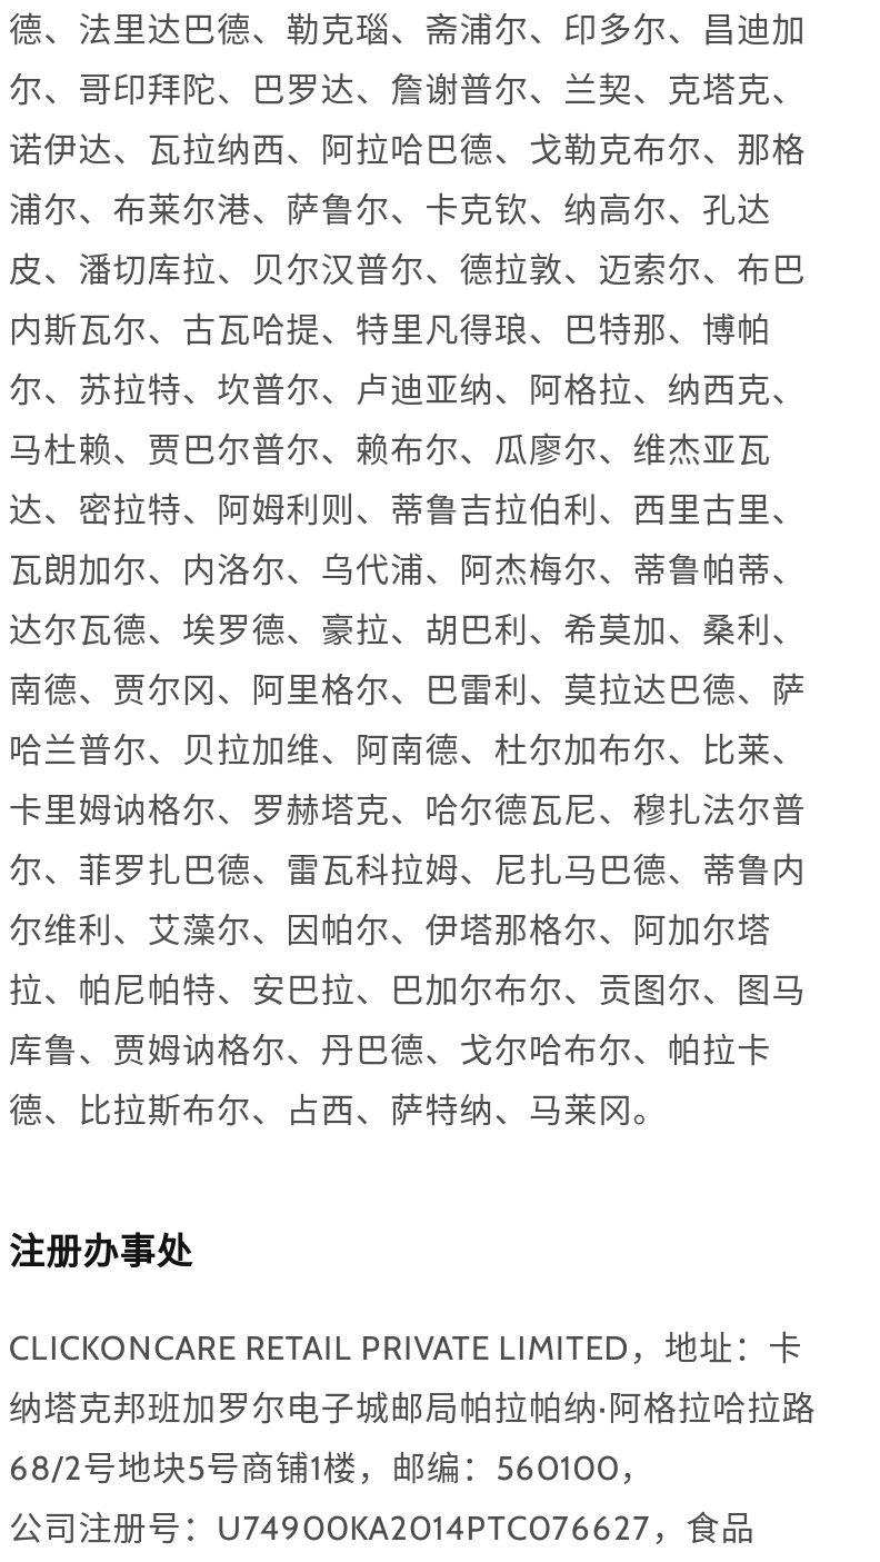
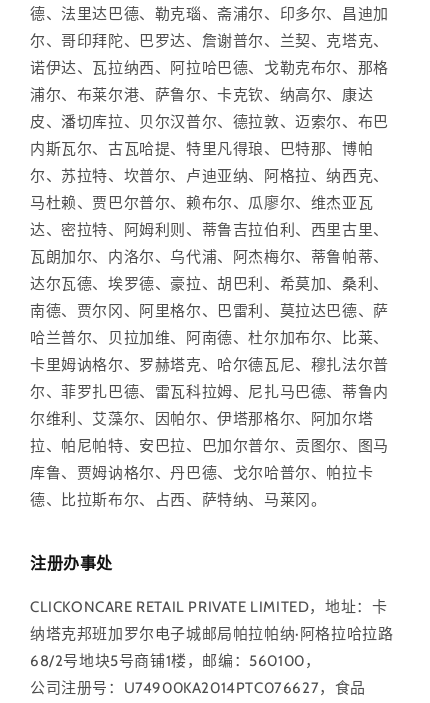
- 浦尔、布莱尔港、萨鲁尔、卡克钦、纳高尔、孔达
+ 浦尔、布莱尔港、萨鲁尔、卡克钦、纳高尔、康达

- 拉、帕尼帕特、安巴拉、巴加尔布尔、贡图尔、图马
+ 拉、帕尼帕特、安巴拉、巴加尔普尔、贡图尔、图马

- 库鲁、贾姆讷格尔、丹巴德、戈尔哈布尔、帕拉卡
+ 库鲁、贾姆讷格尔、丹巴德、戈尔哈普尔、帕拉卡
